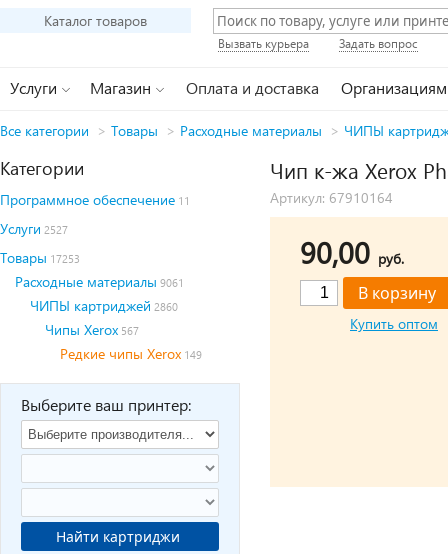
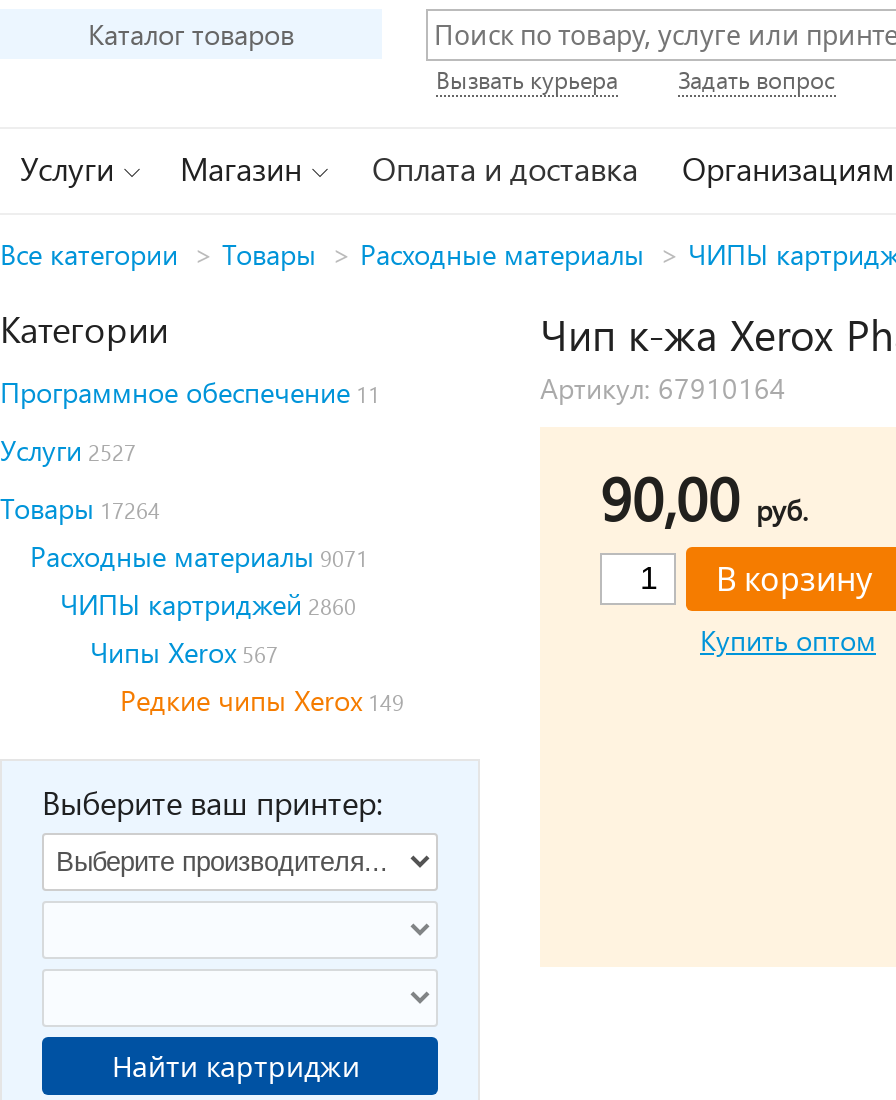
- Товары 17253
+ Товары 17264

- Расходные материалы 9061
+ Расходные материалы 9071
